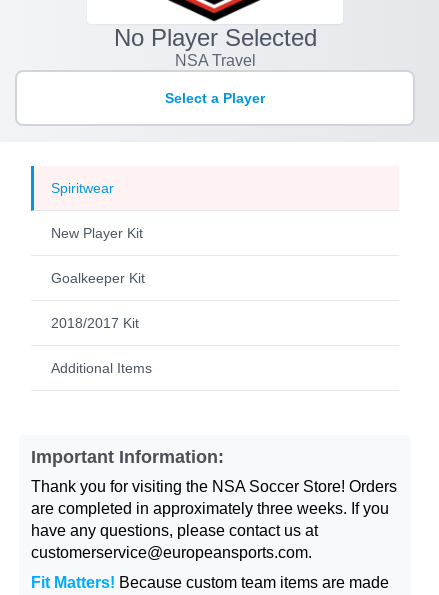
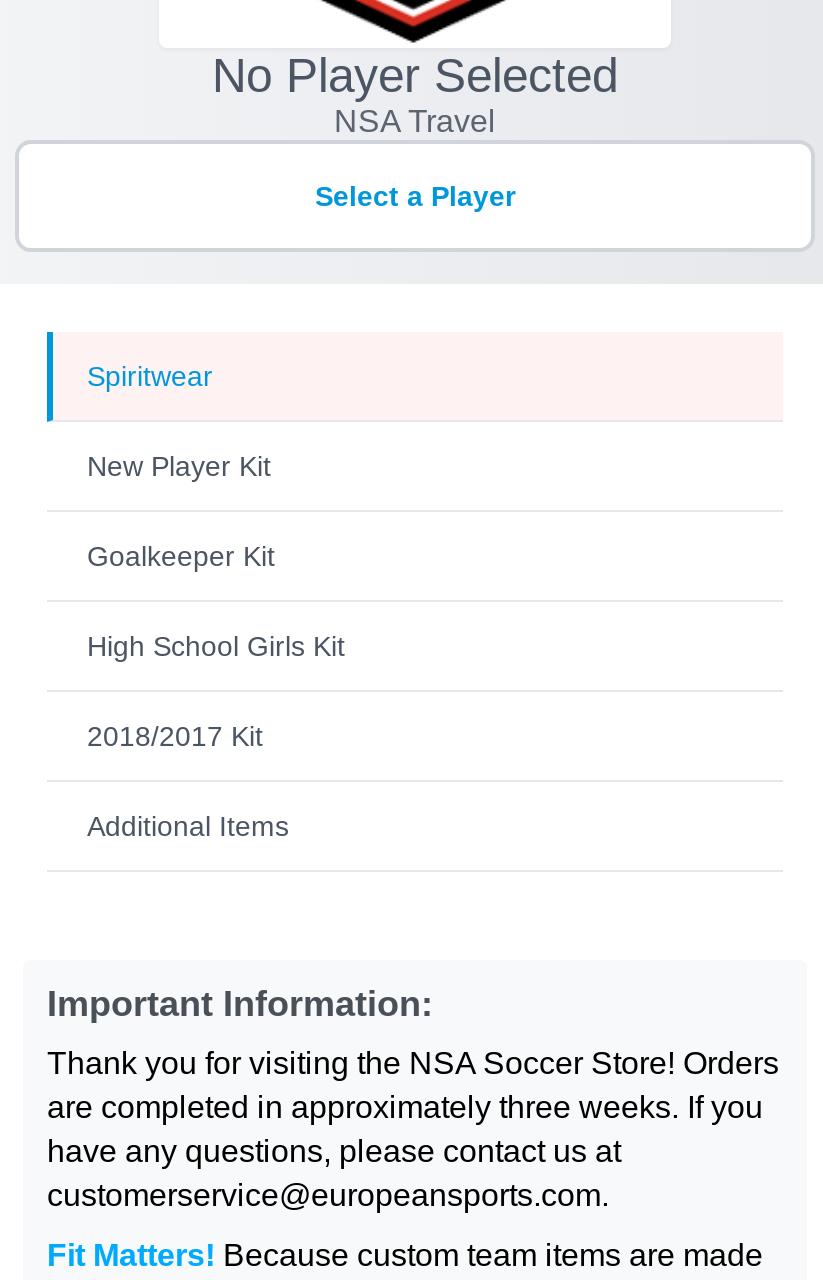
+ High School Girls Kit
